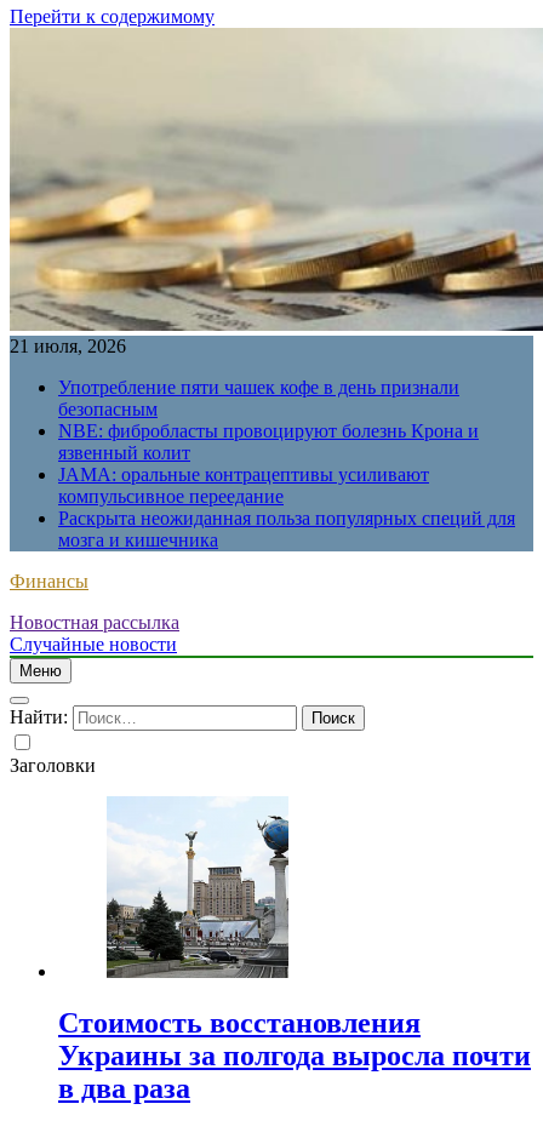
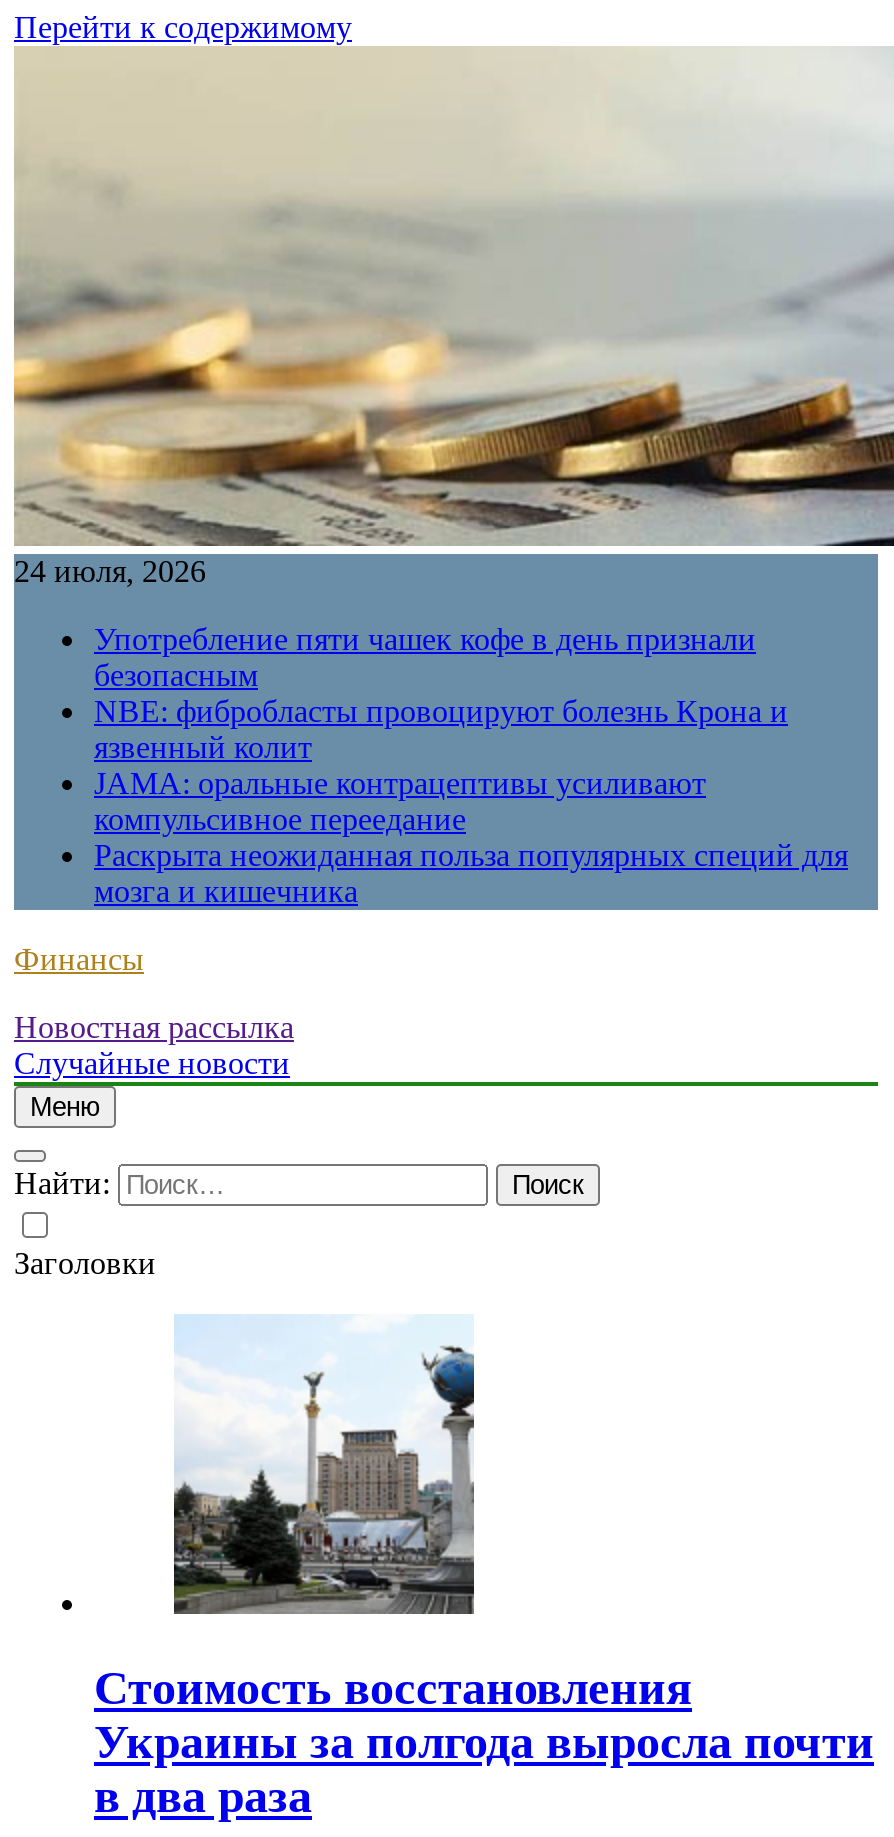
- 21 июля, 2026
+ 24 июля, 2026
